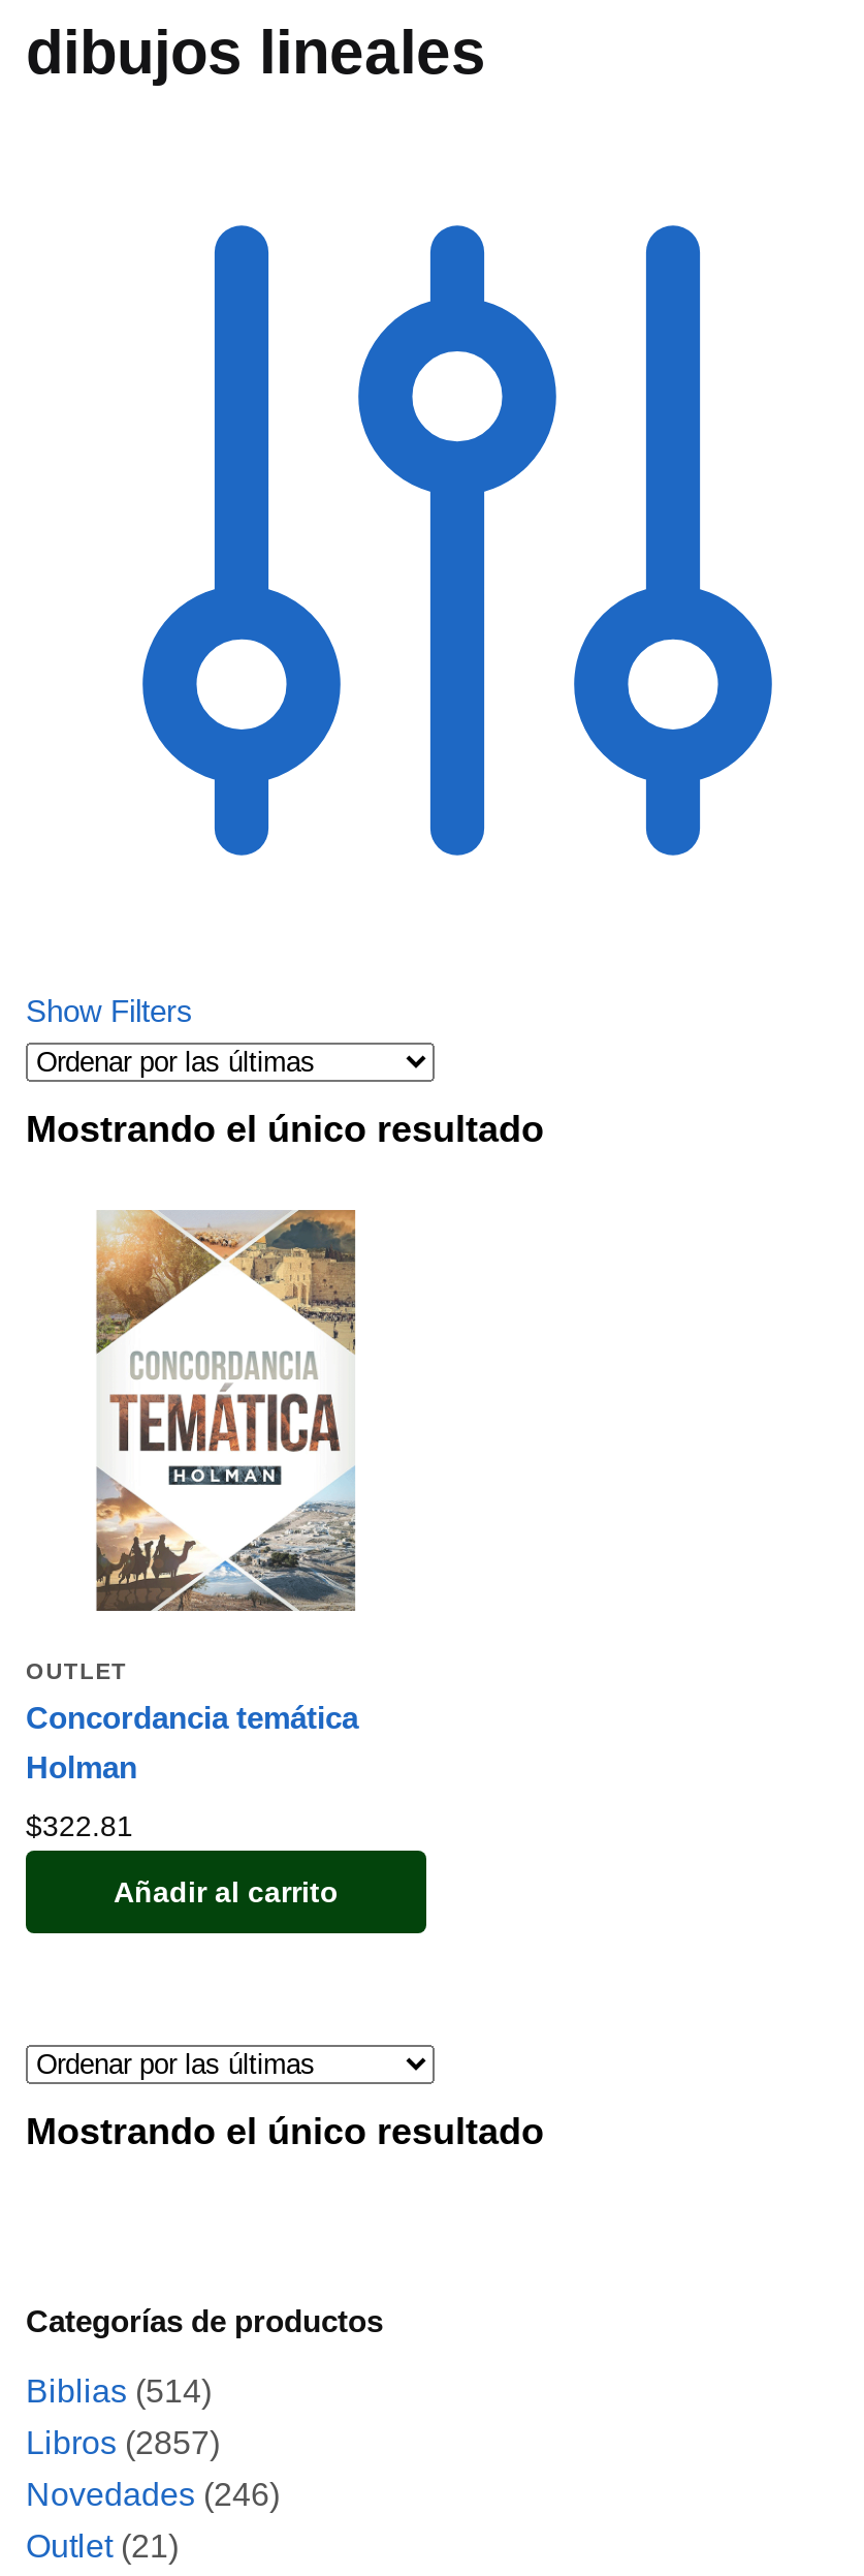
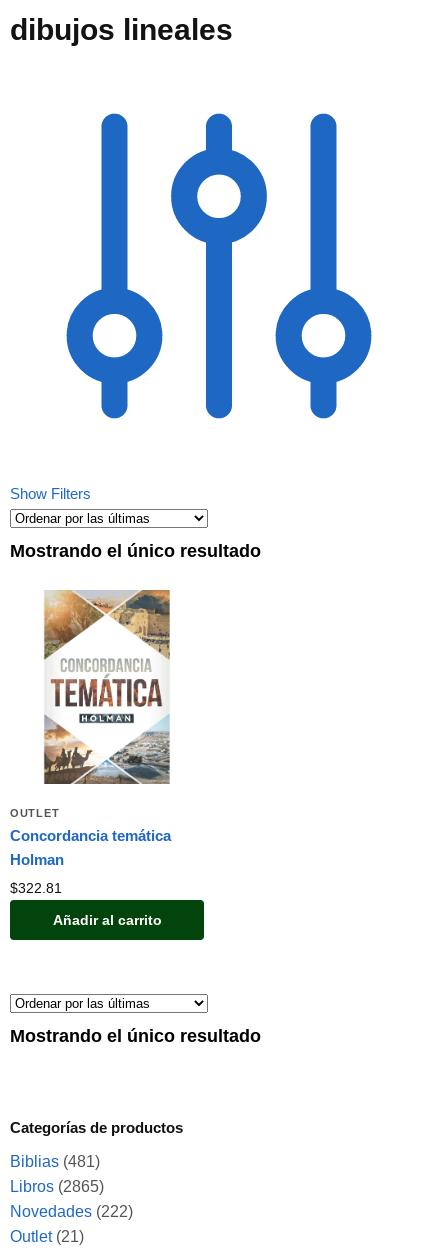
- Biblias (514)
+ Biblias (481)

- Libros (2857)
+ Libros (2865)

- Novedades (246)
+ Novedades (222)
